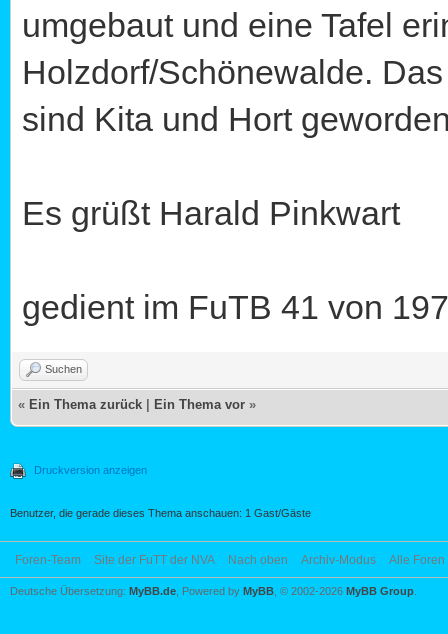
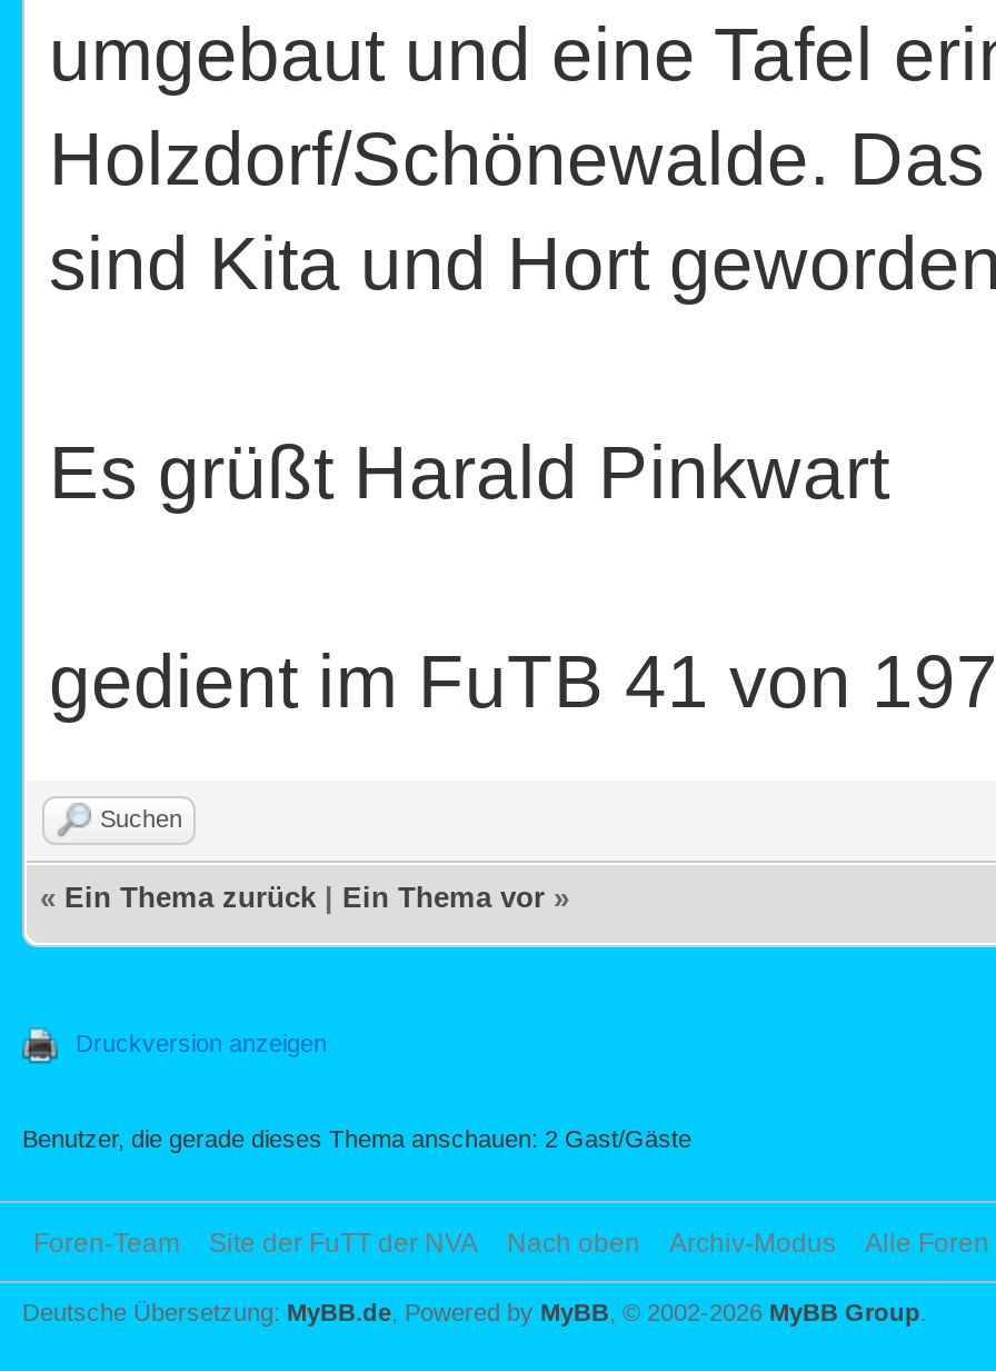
- Benutzer, die gerade dieses Thema anschauen: 1 Gast/Gäste
+ Benutzer, die gerade dieses Thema anschauen: 2 Gast/Gäste
